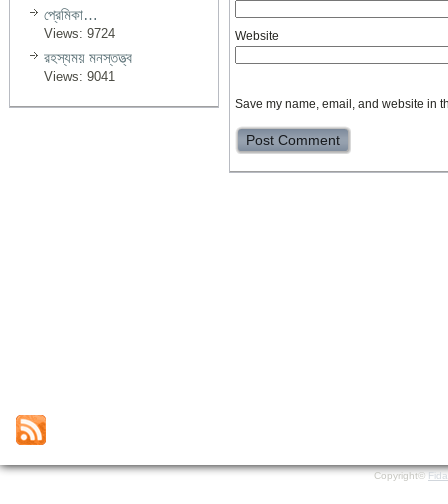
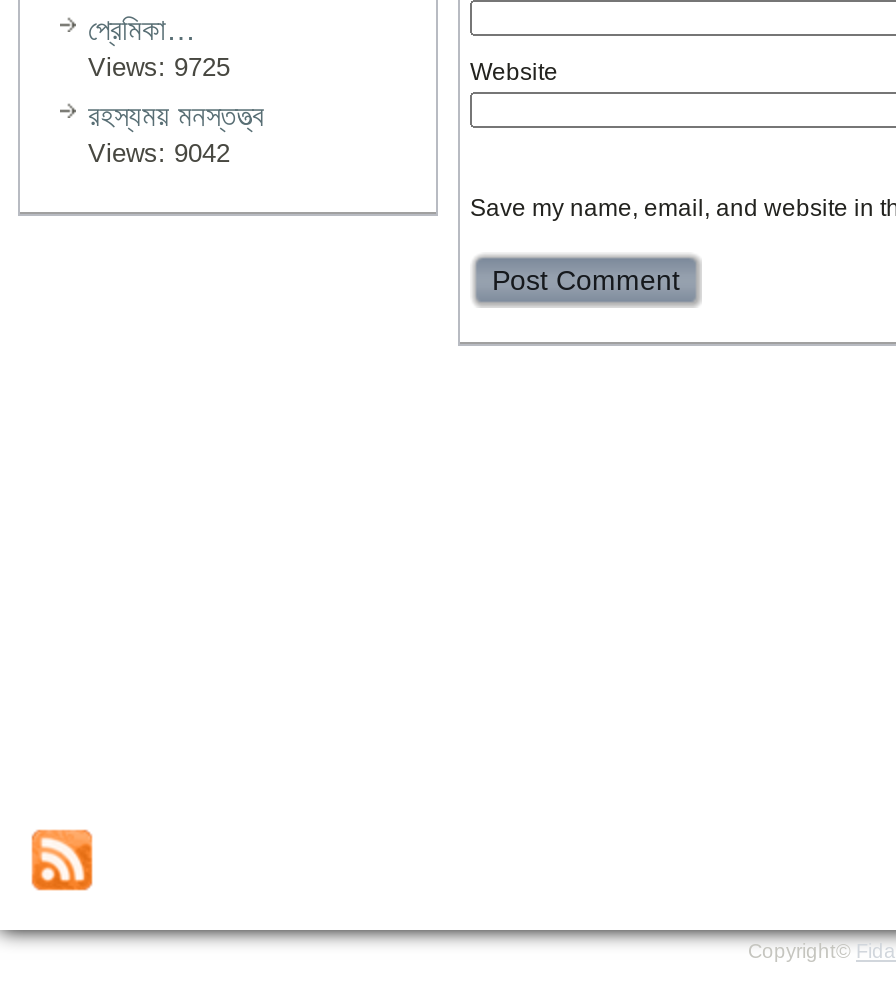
- Views: 9724
+ Views: 9725

- Views: 9041
+ Views: 9042
